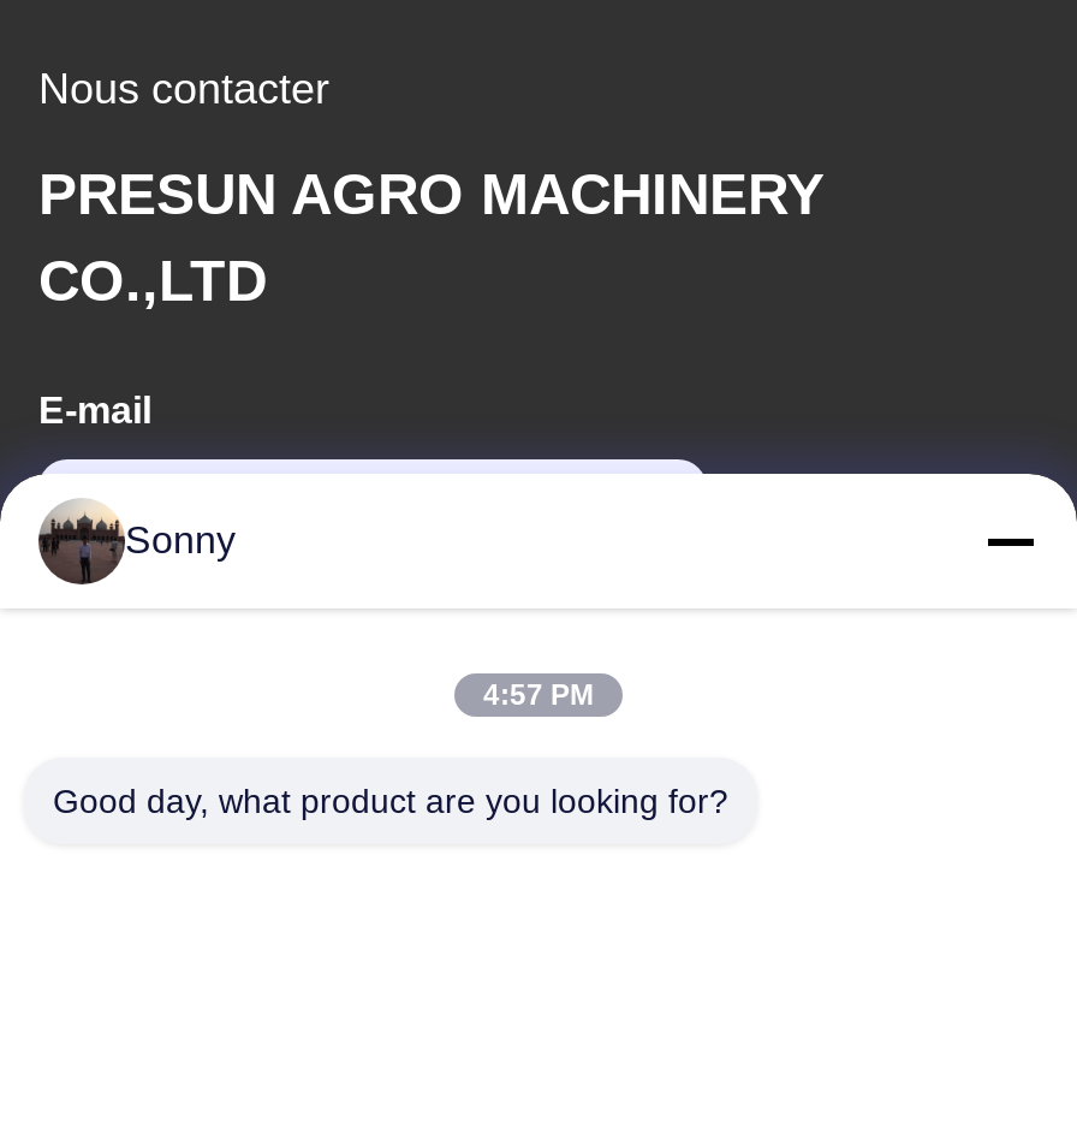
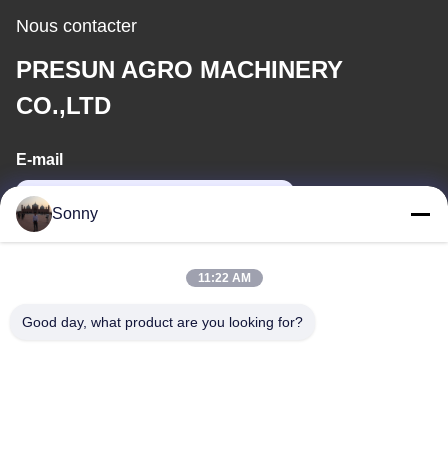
- 4:57 PM
+ 11:22 AM
